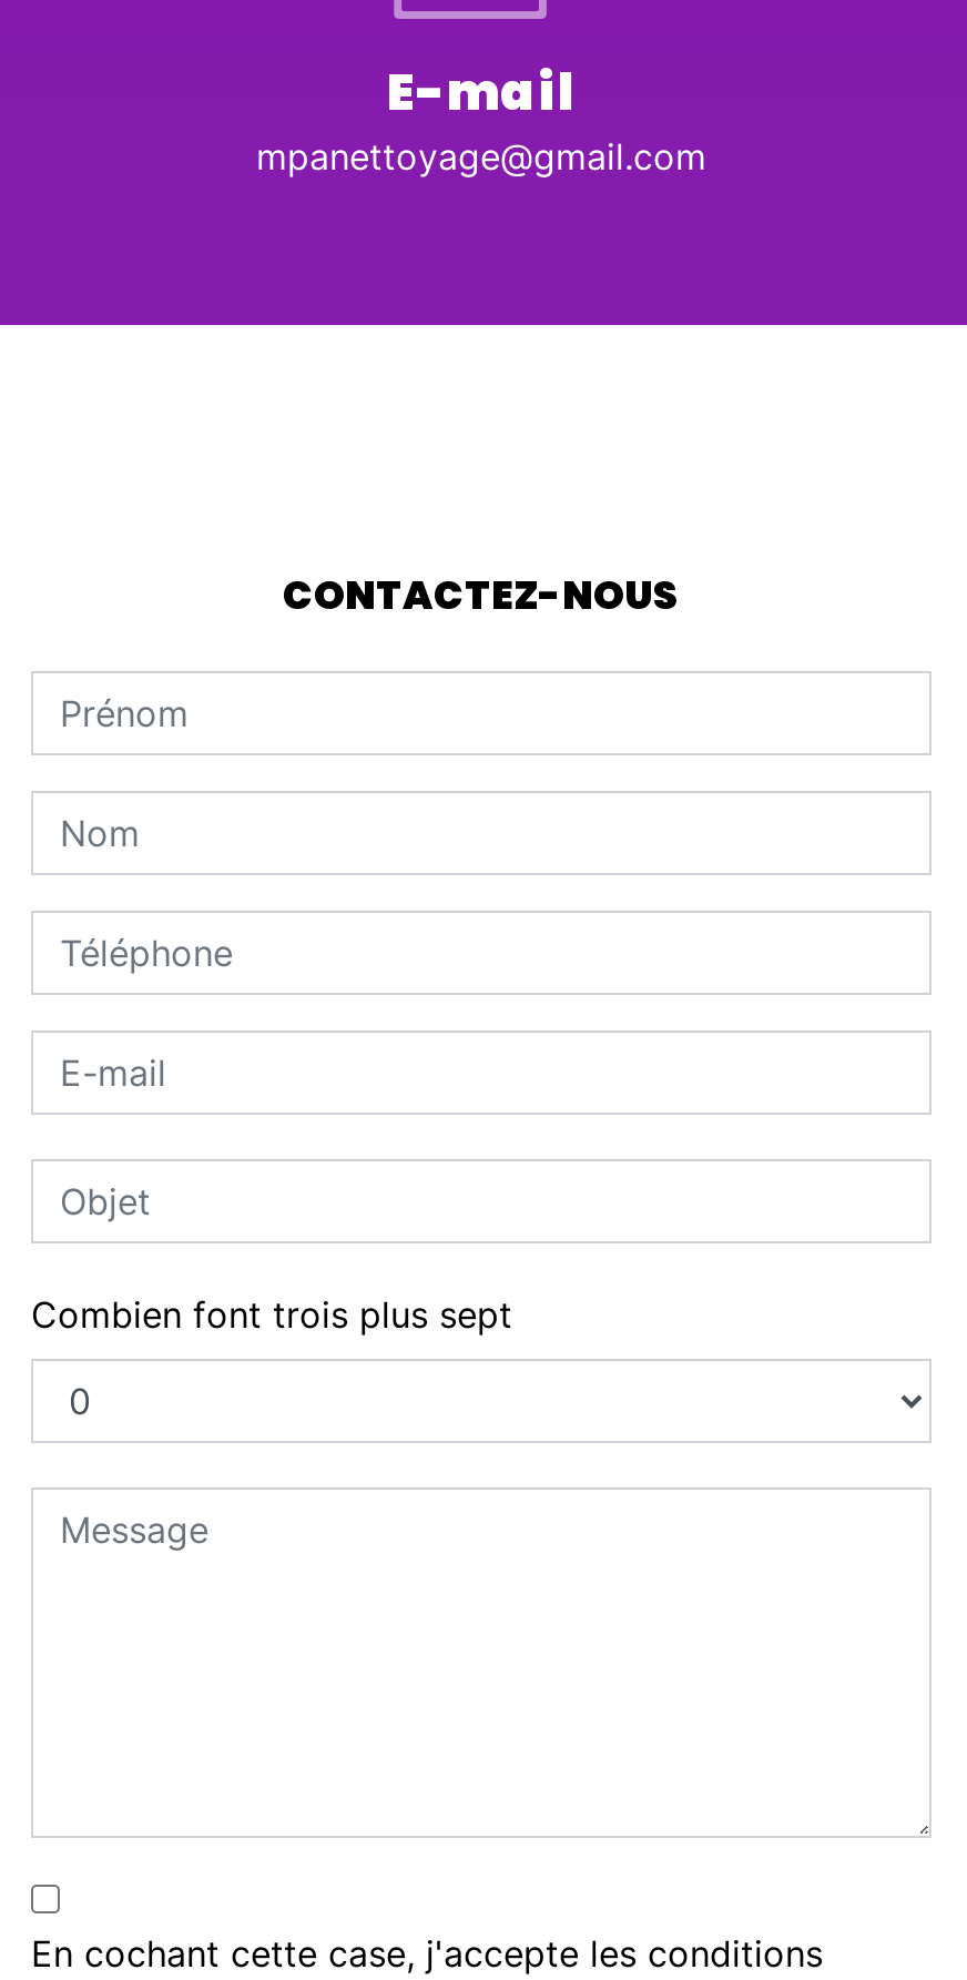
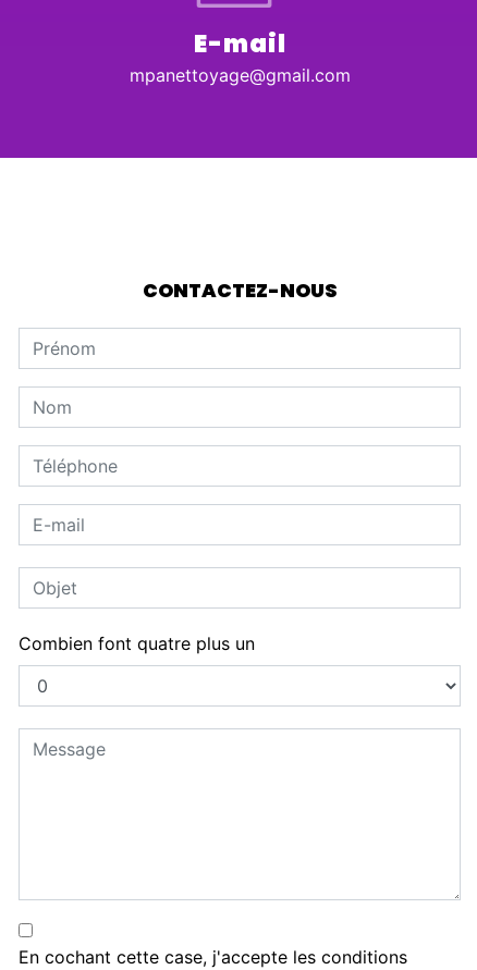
- Combien font trois plus sept
+ Combien font quatre plus un
